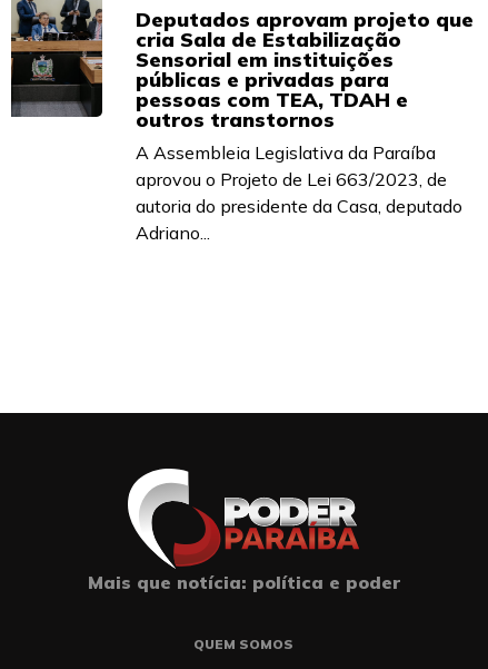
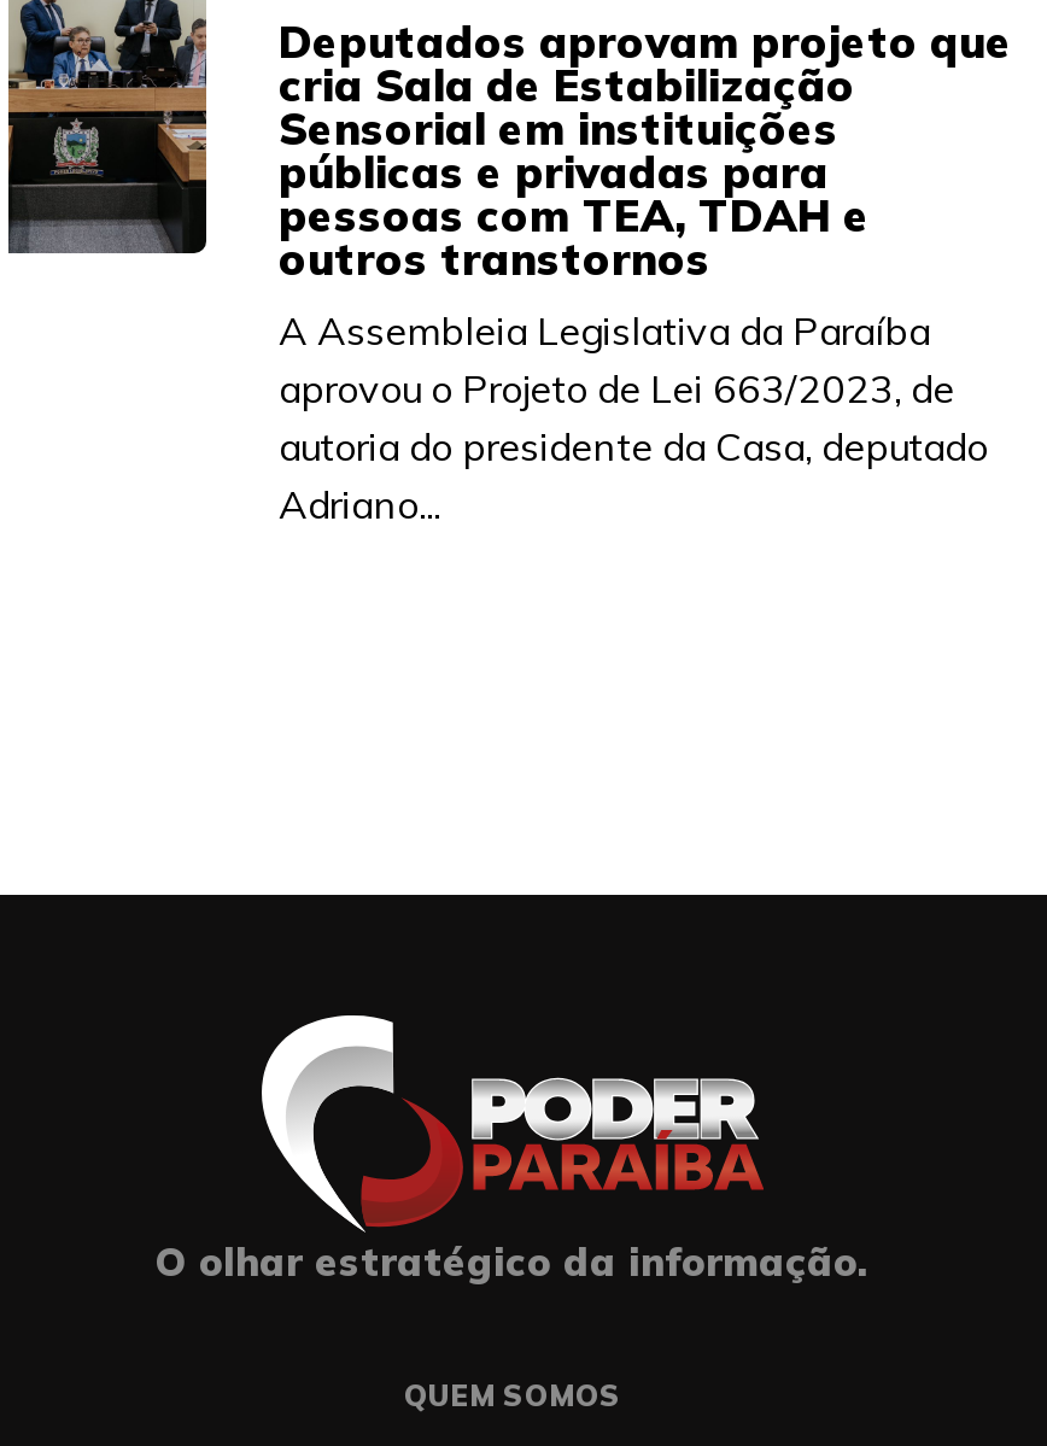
- Mais que notícia: política e poder
+ O olhar estratégico da informação.
